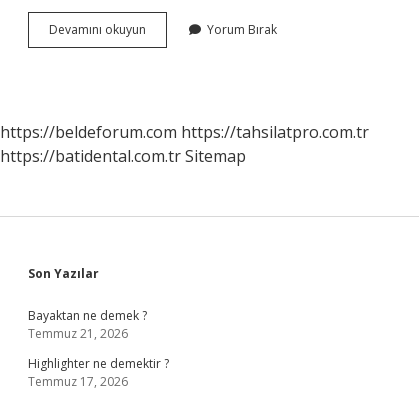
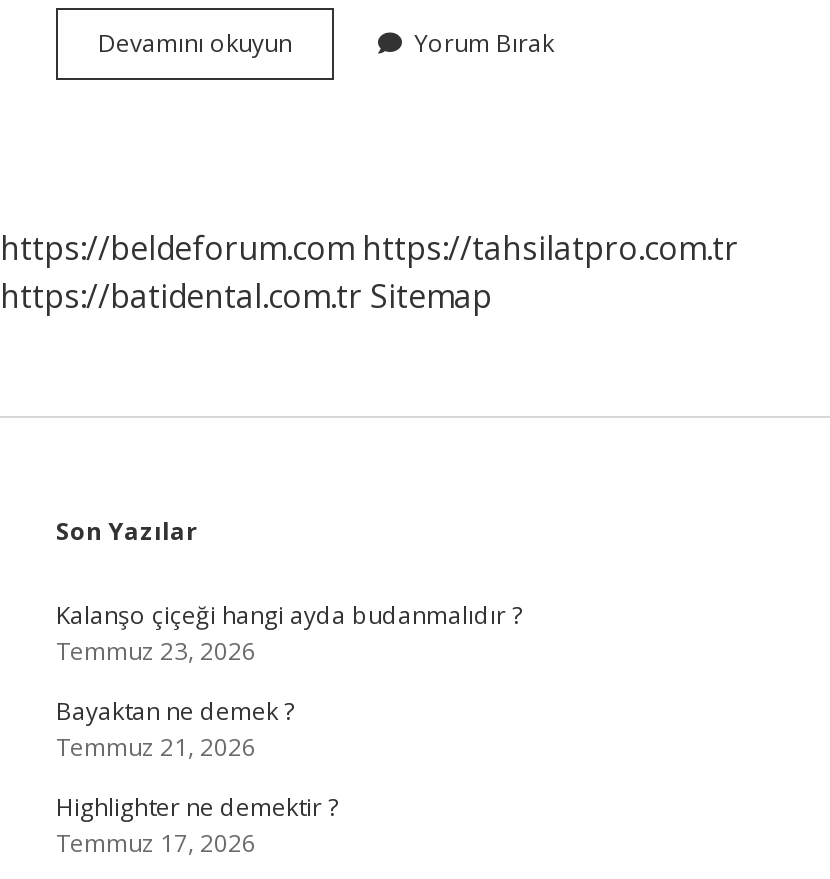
+ Kalanşo çiçeği hangi ayda budanmalıdır ?
+ Temmuz 23, 2026
